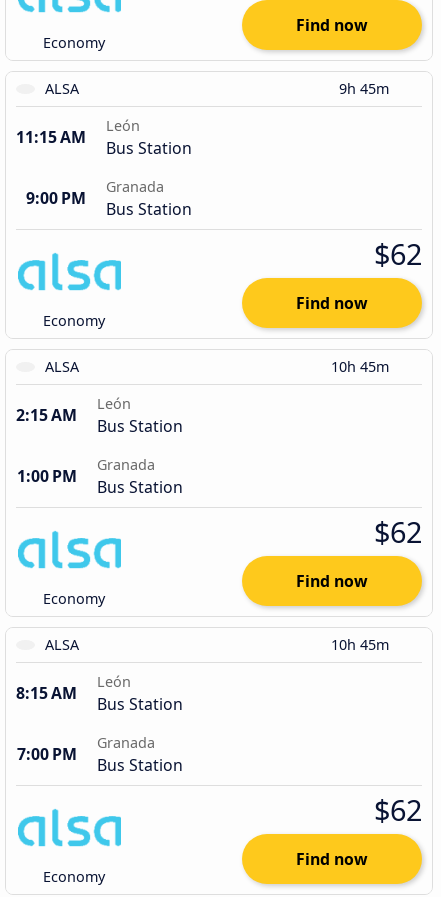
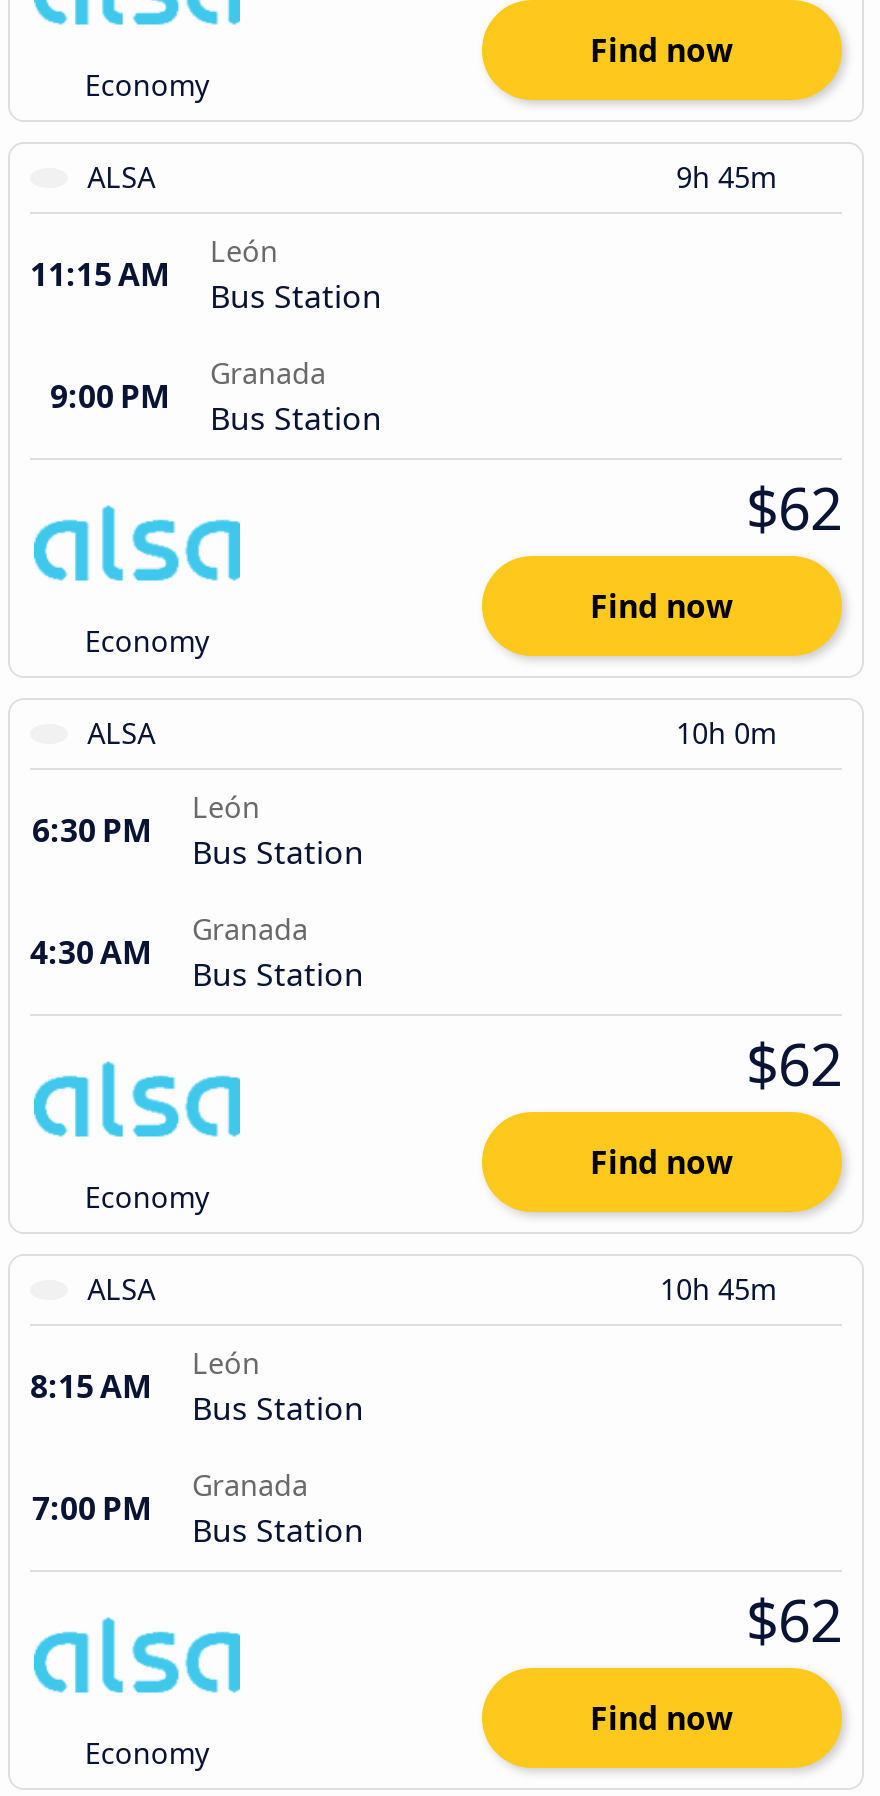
- 10h 45m
+ 10h 0m

- 2:15 AM Bus Station
+ 6:30 PM Bus Station

- 1:00 PM Bus Station
+ 4:30 AM Bus Station
